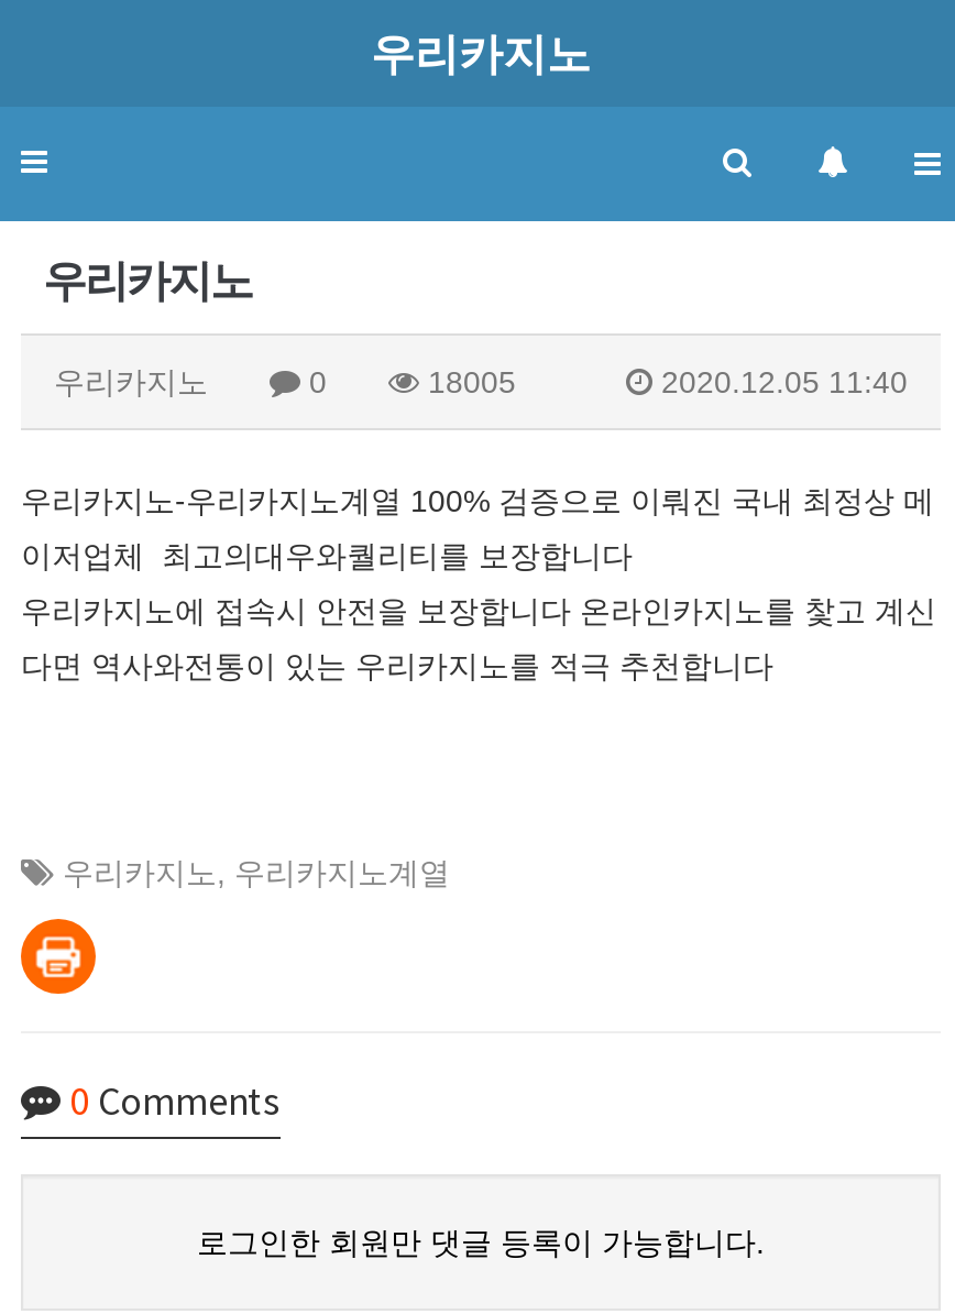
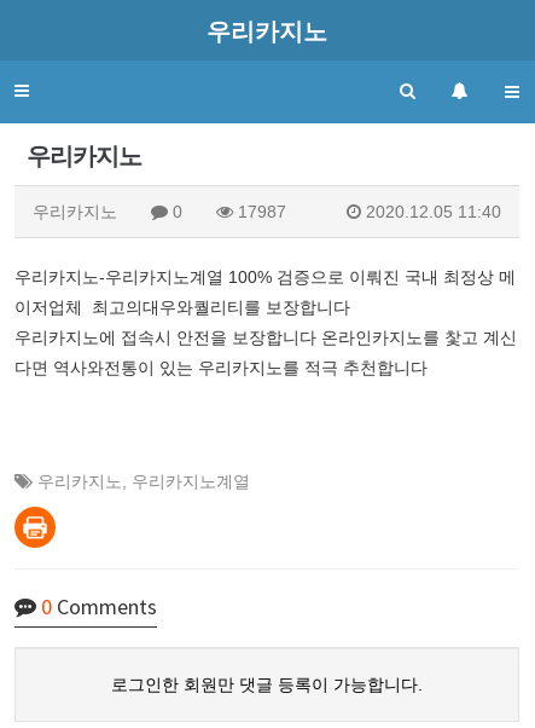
- 18005
+ 17987
